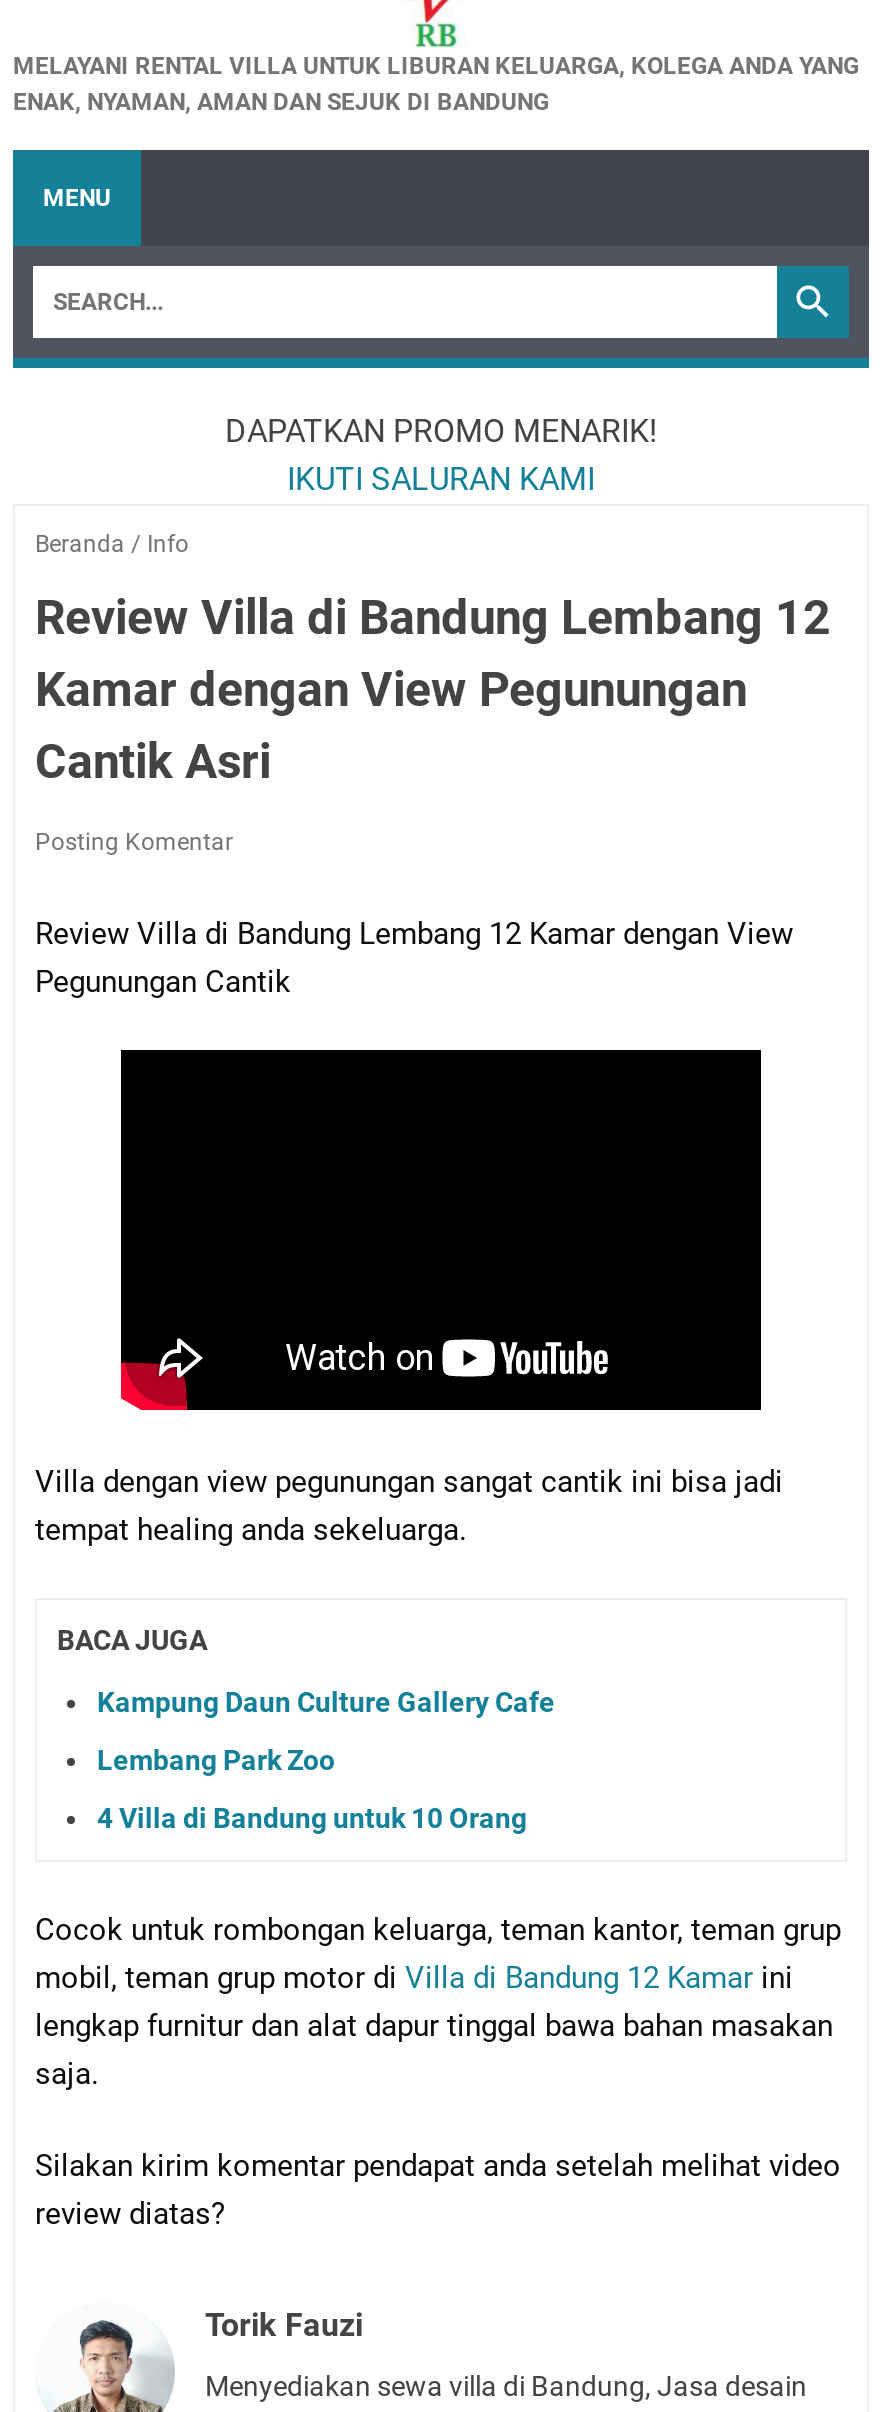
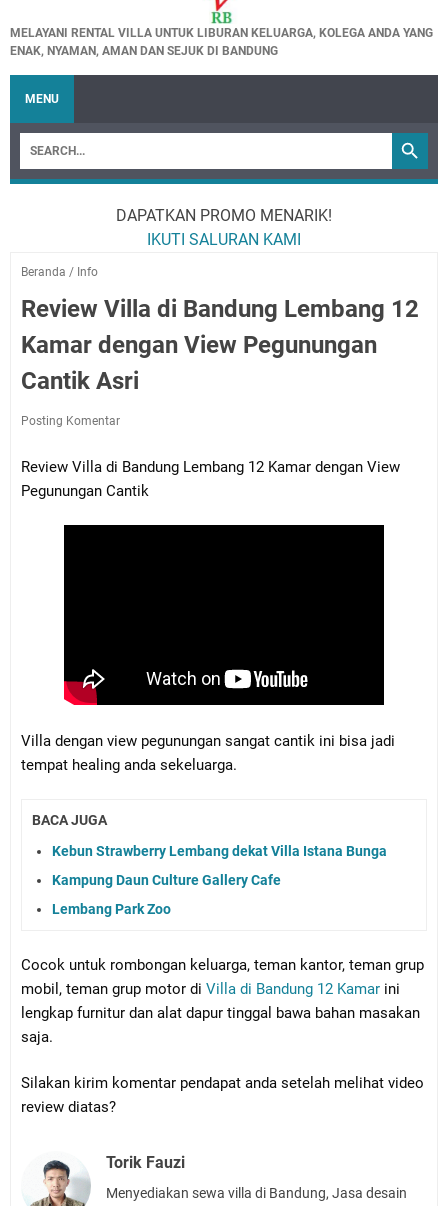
+ Kebun Strawberry Lembang dekat Villa Istana Bunga

moved down: Kampung Daun Culture Gallery Cafe | Lembang Park Zoo

- 4 Villa di Bandung untuk 10 Orang
